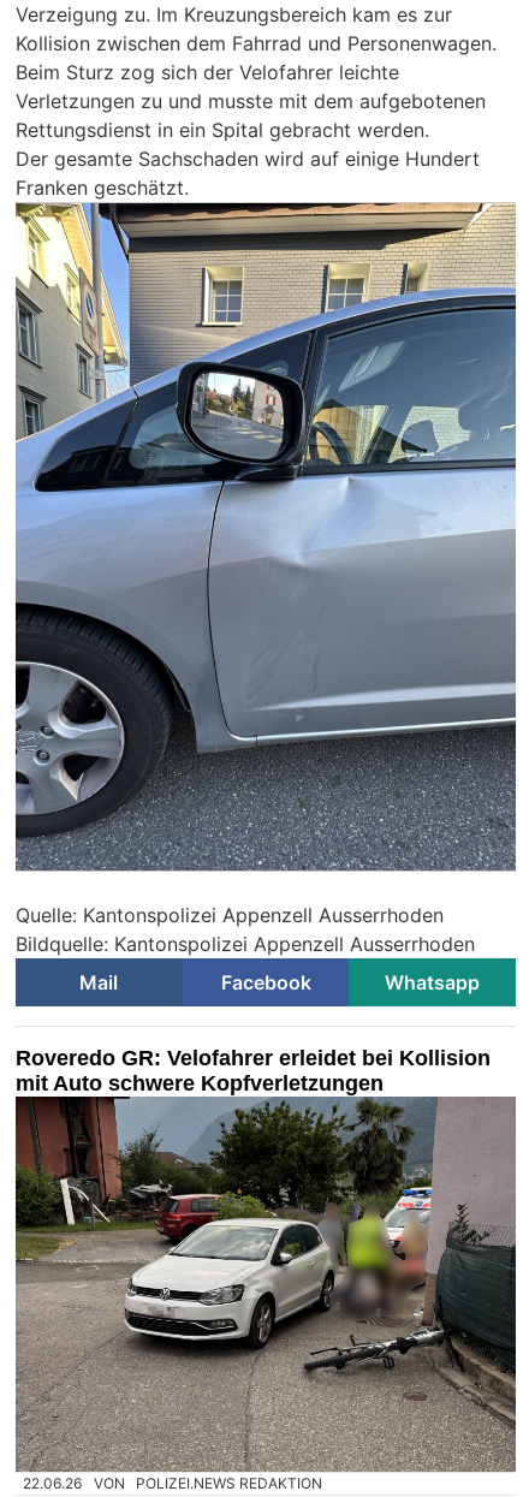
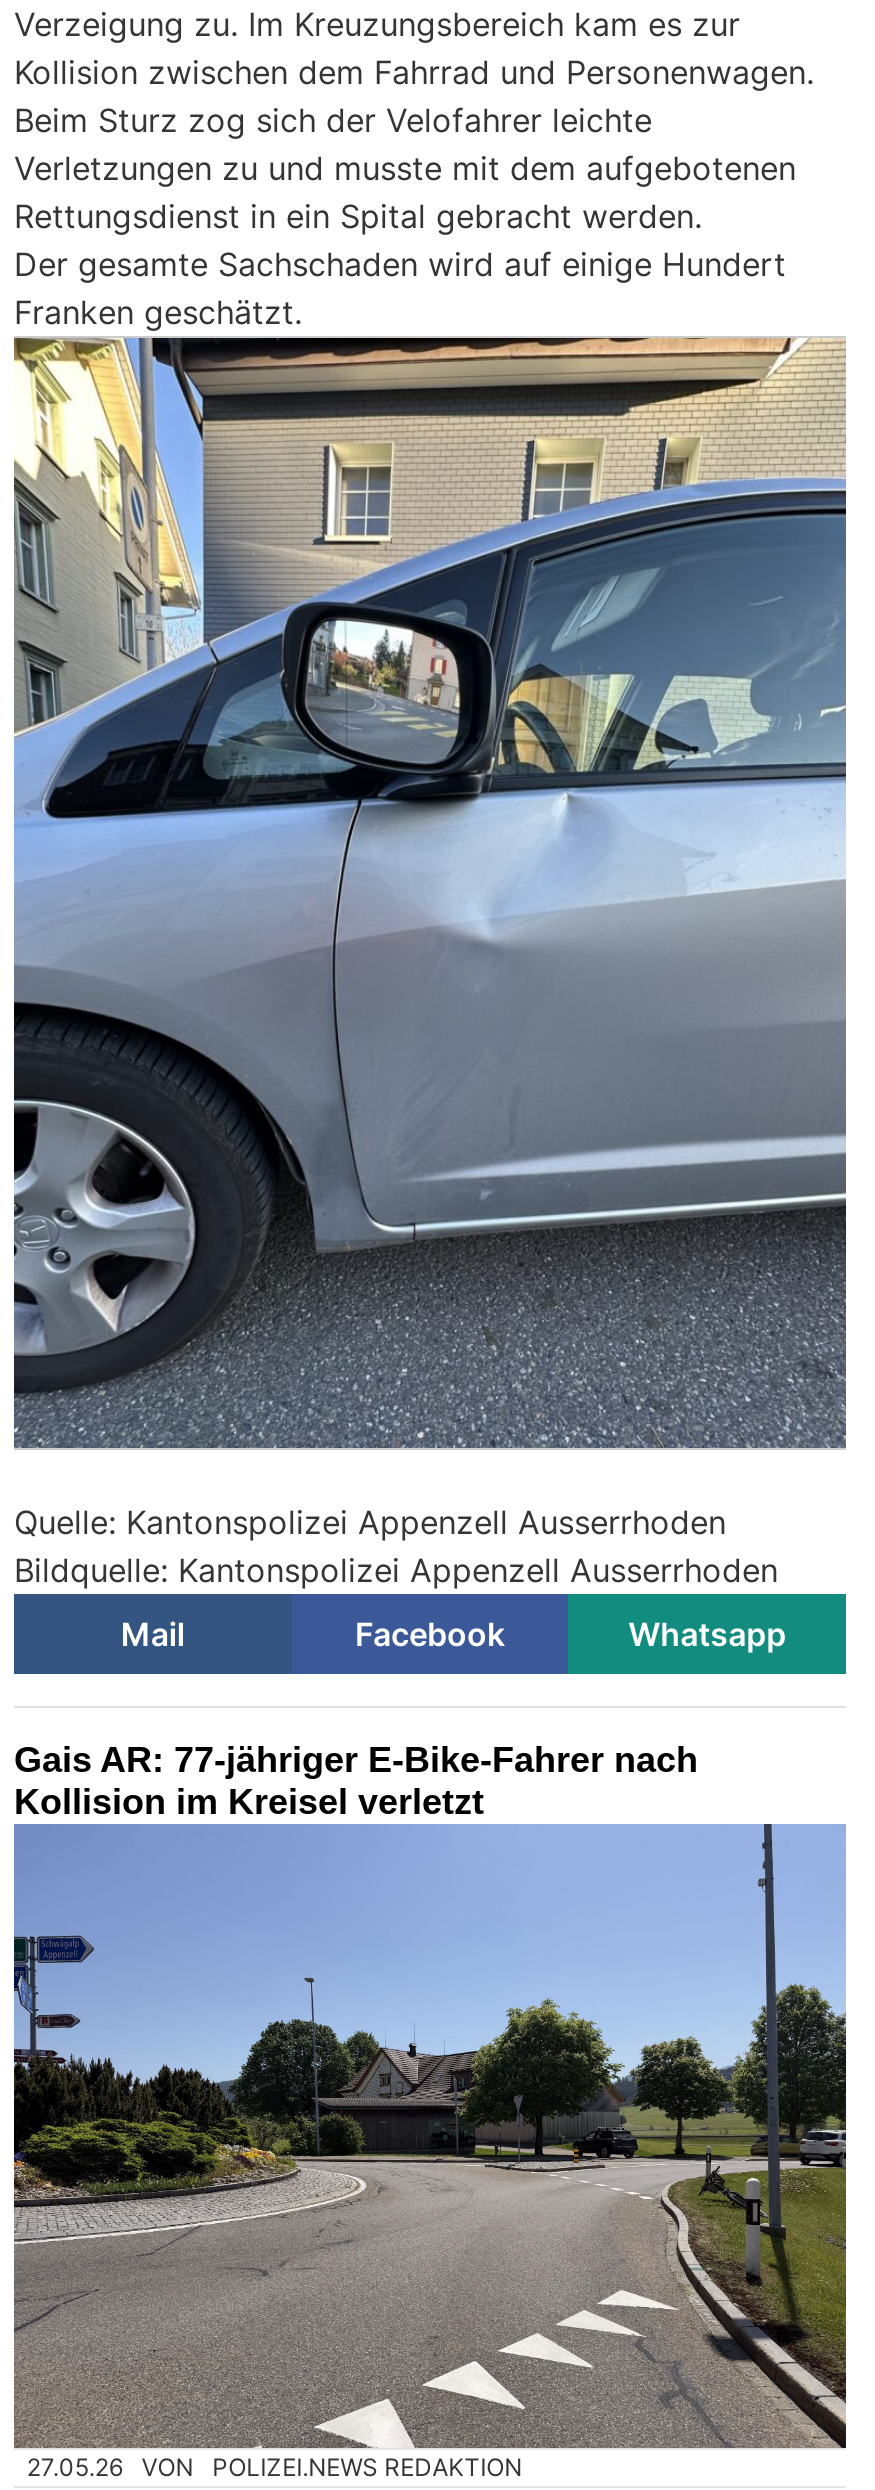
- Roveredo GR: Velofahrer erleidet bei Kollision
- mit Auto schwere Kopfverletzungen
+ Gais AR: 77-jähriger E-Bike-Fahrer nach
+ Kollision im Kreisel verletzt

- [image]
- 22.06.26 VON POLIZEI.NEWS REDAKTION
+ [image]
+ 27.05.26 VON POLIZEI.NEWS REDAKTION
